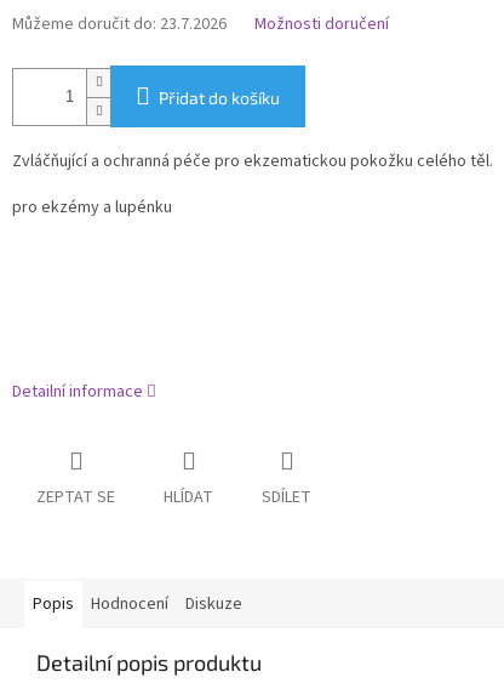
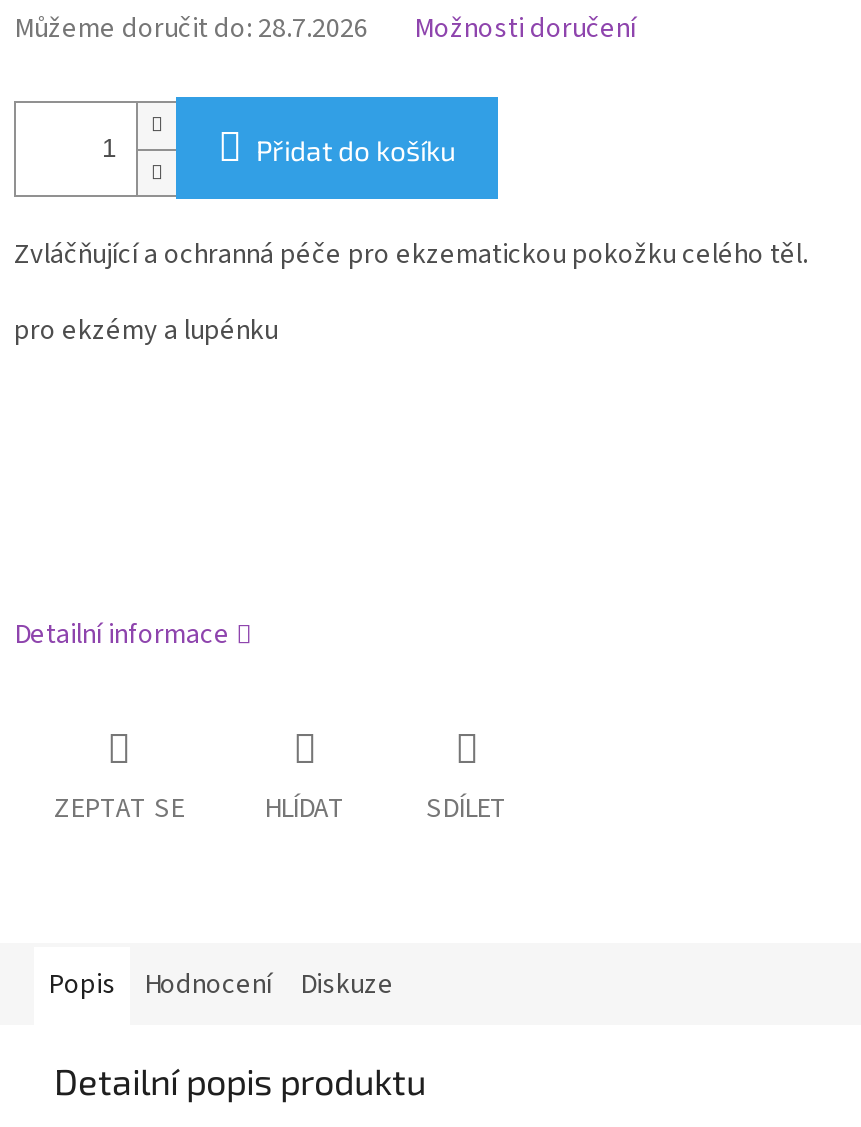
- Můžeme doručit do: 23.7.2026
+ Můžeme doručit do: 28.7.2026
